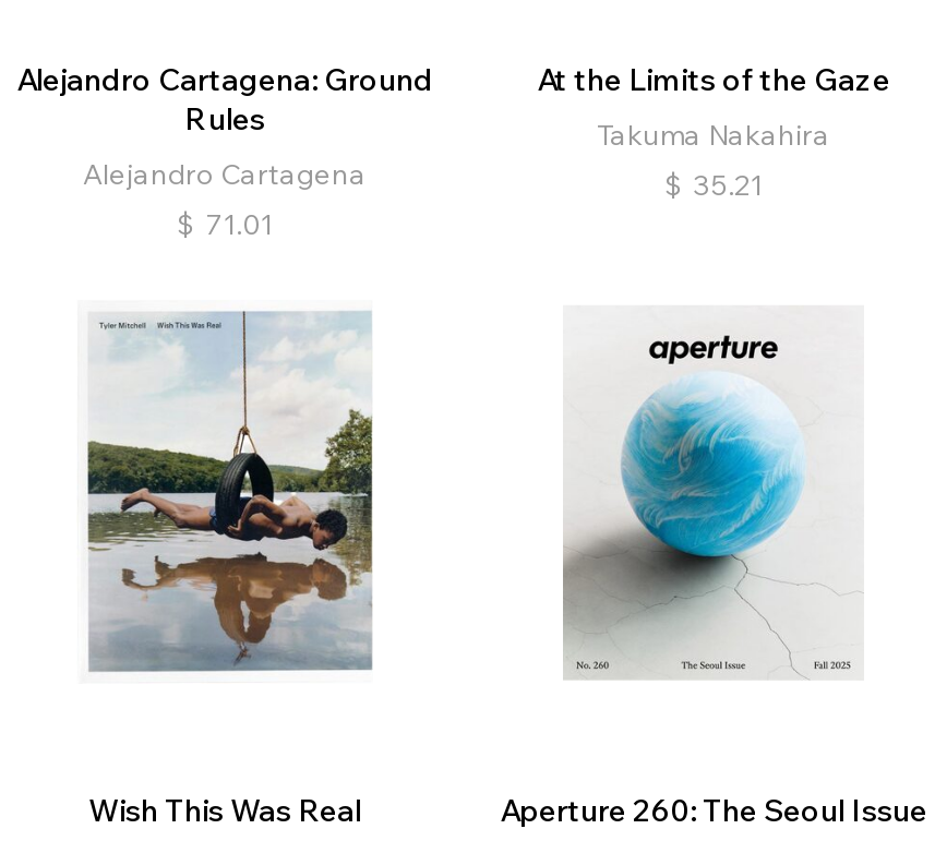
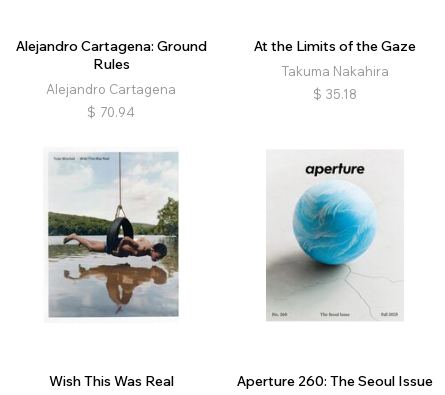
- $ 35.21
+ $ 35.18

- $ 71.01
+ $ 70.94
